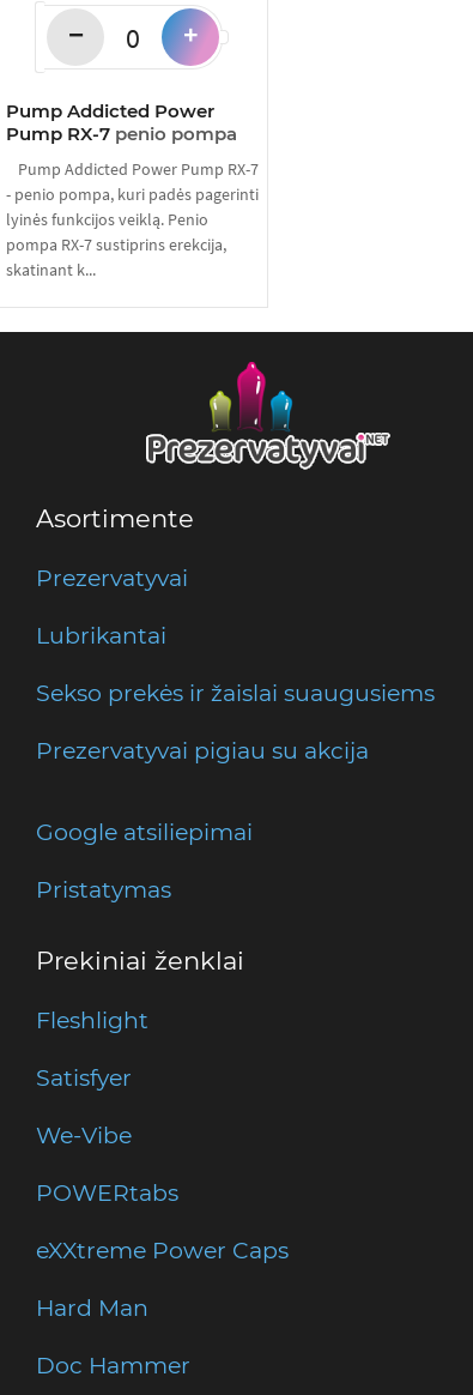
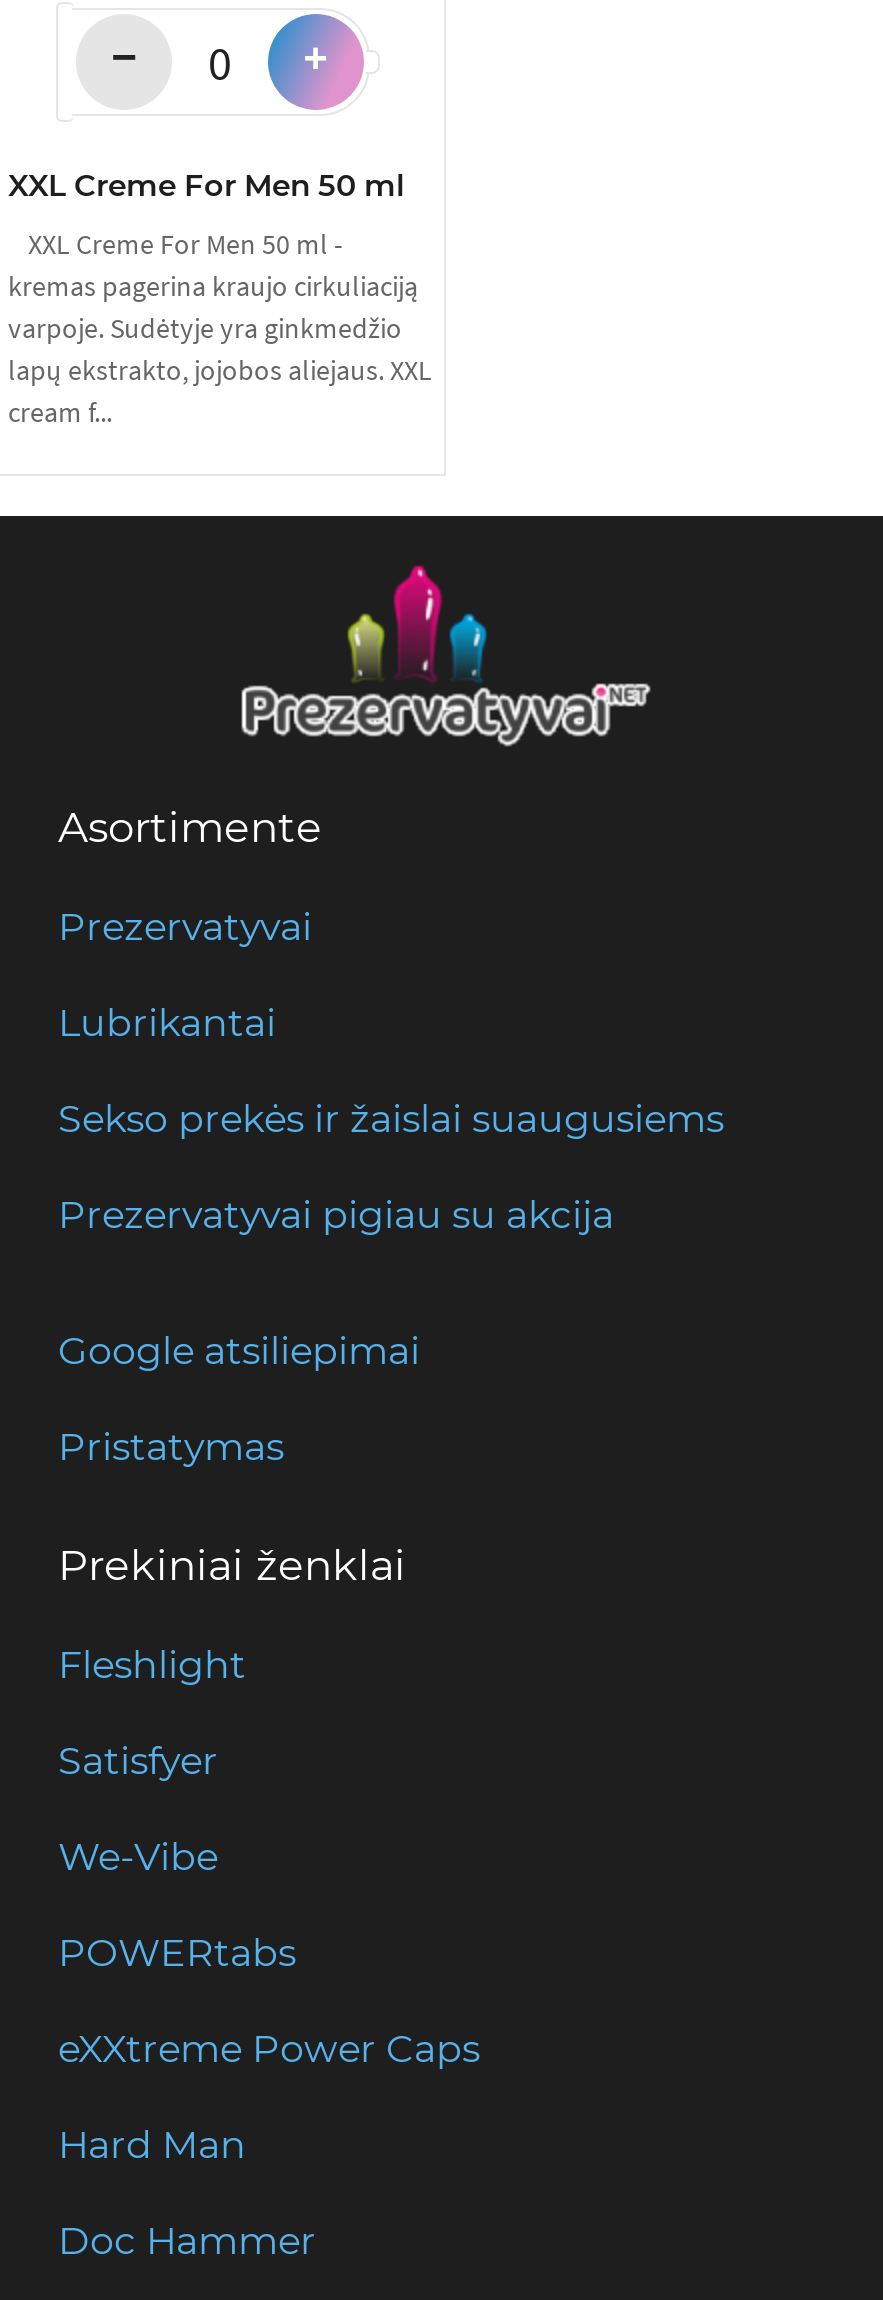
- Pump Addicted Power
- Pump RX-7 penio pompa
+ XXL Creme For Men 50 ml

- Pump Addicted Power Pump RX-7
- - penio pompa, kuri padės pagerinti
- lyinės funkcijos veiklą. Penio
- pompa RX-7 sustiprins erekcija,
- skatinant k...
+ XXL Creme For Men 50 ml -
+ kremas pagerina kraujo cirkuliaciją
+ varpoje. Sudėtyje yra ginkmedžio
+ lapų ekstrakto, jojobos aliejaus. XXL
+ cream f...
